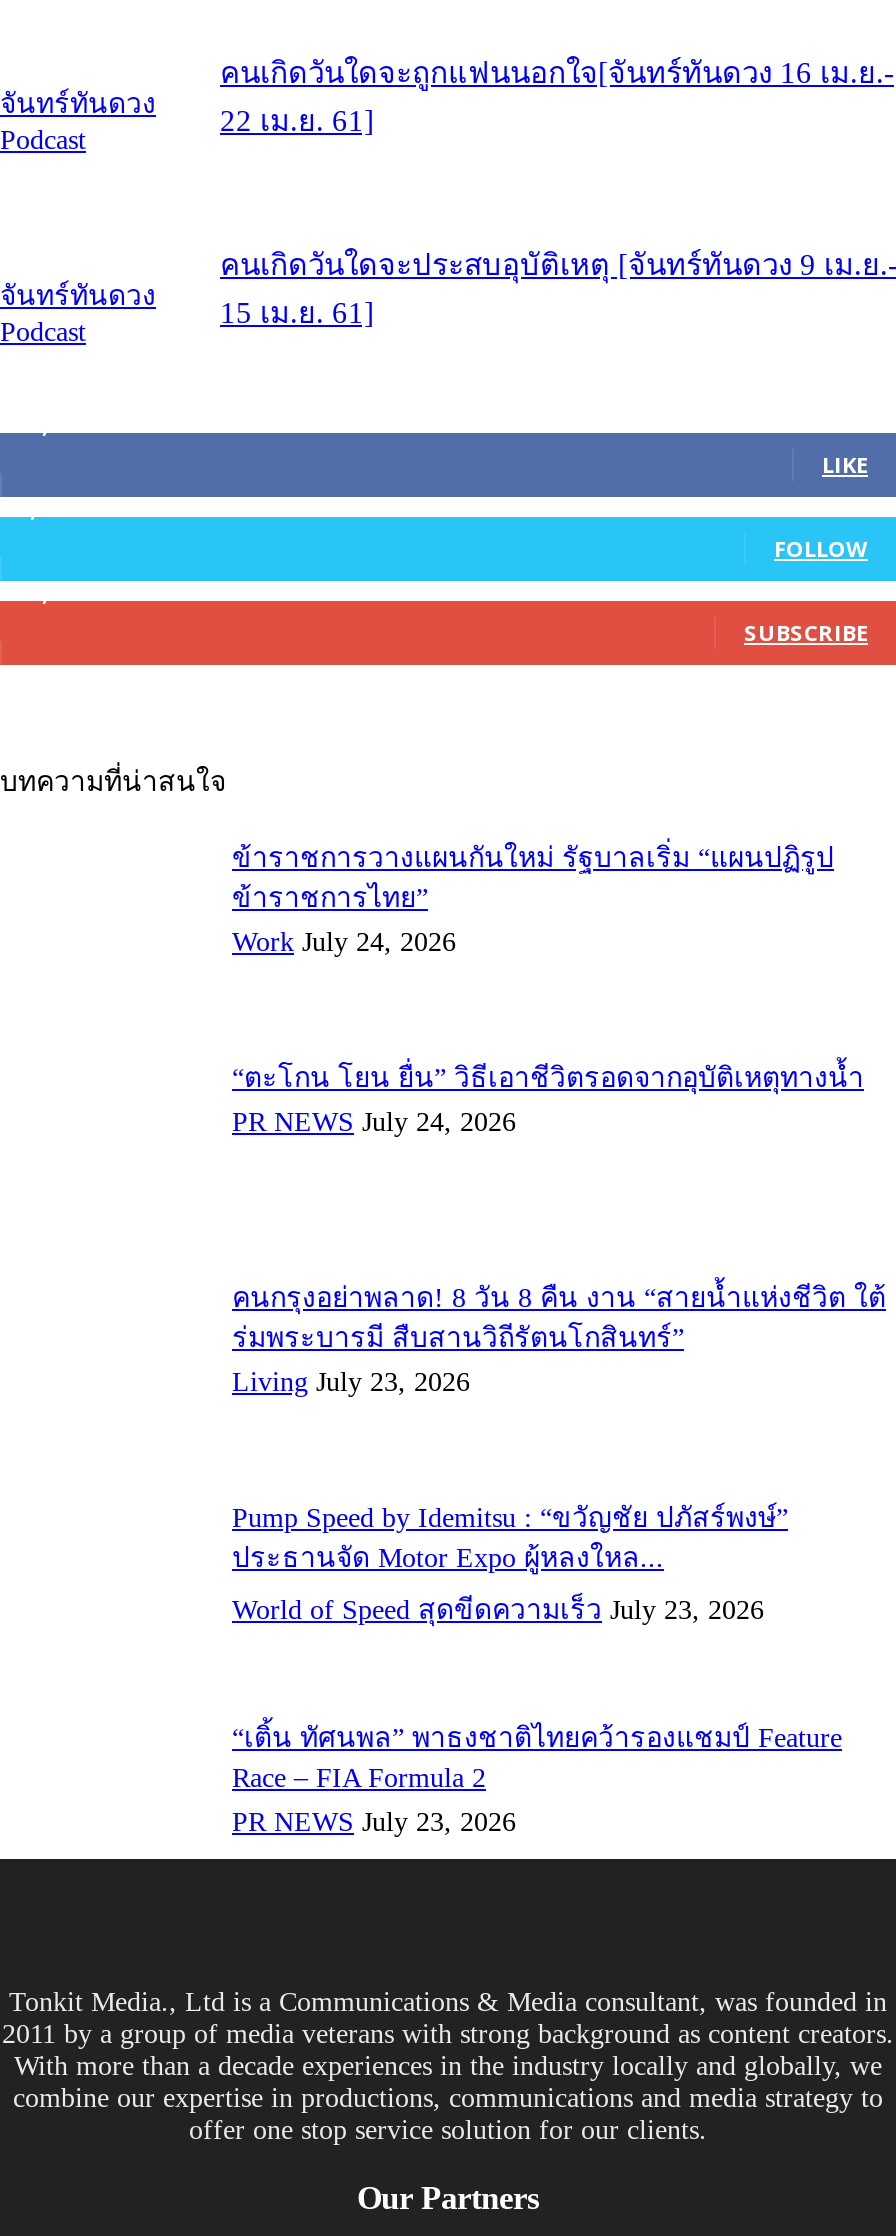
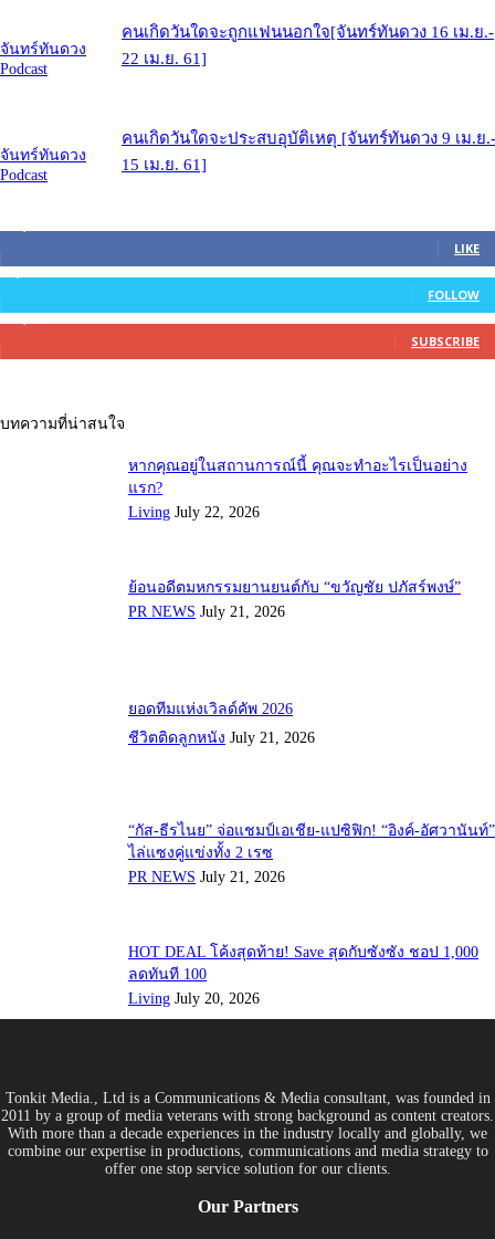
- ข้าราชการวางแผนกันใหม่ รัฐบาลเริ่ม “แผนปฏิรูป
- ข้าราชการไทย”
+ หากคุณอยู่ในสถานการณ์นี้ คุณจะทำอะไรเป็นอย่าง
+ แรก?

- Work July 24, 2026
+ Living July 22, 2026

- “ตะโกน โยน ยื่น” วิธีเอาชีวิตรอดจากอุบัติเหตุทางน้ำ
+ ย้อนอดีตมหกรรมยานยนต์กับ “ขวัญชัย ปภัสร์พงษ์”

- PR NEWS July 24, 2026
+ PR NEWS July 21, 2026

- คนกรุงอย่าพลาด! 8 วัน 8 คืน งาน “สายน้ำแห่งชีวิต ใต้
- ร่มพระบารมี สืบสานวิถีรัตนโกสินทร์”
+ ยอดทีมแห่งเวิลด์คัพ 2026

- Living July 23, 2026
+ ชีวิตติดลูกหนัง July 21, 2026

- Pump Speed by Idemitsu : “ขวัญชัย ปภัสร์พงษ์”
- ประธานจัด Motor Expo ผู้หลงใหล...
+ “กัส-ธีรไนย” จ่อแชมป์เอเชีย-แปซิฟิก! “อิงค์-อัศวานันท์”
+ ไล่แซงคู่แข่งทั้ง 2 เรซ

- World of Speed สุดขีดความเร็ว July 23, 2026
+ PR NEWS July 21, 2026

- “เติ้น ทัศนพล” พาธงชาติไทยคว้ารองแชมป์ Feature
- Race – FIA Formula 2
+ HOT DEAL โค้งสุดท้าย! Save สุดกับซังซัง ชอป 1,000
+ ลดทันที 100

- PR NEWS July 23, 2026
+ Living July 20, 2026
